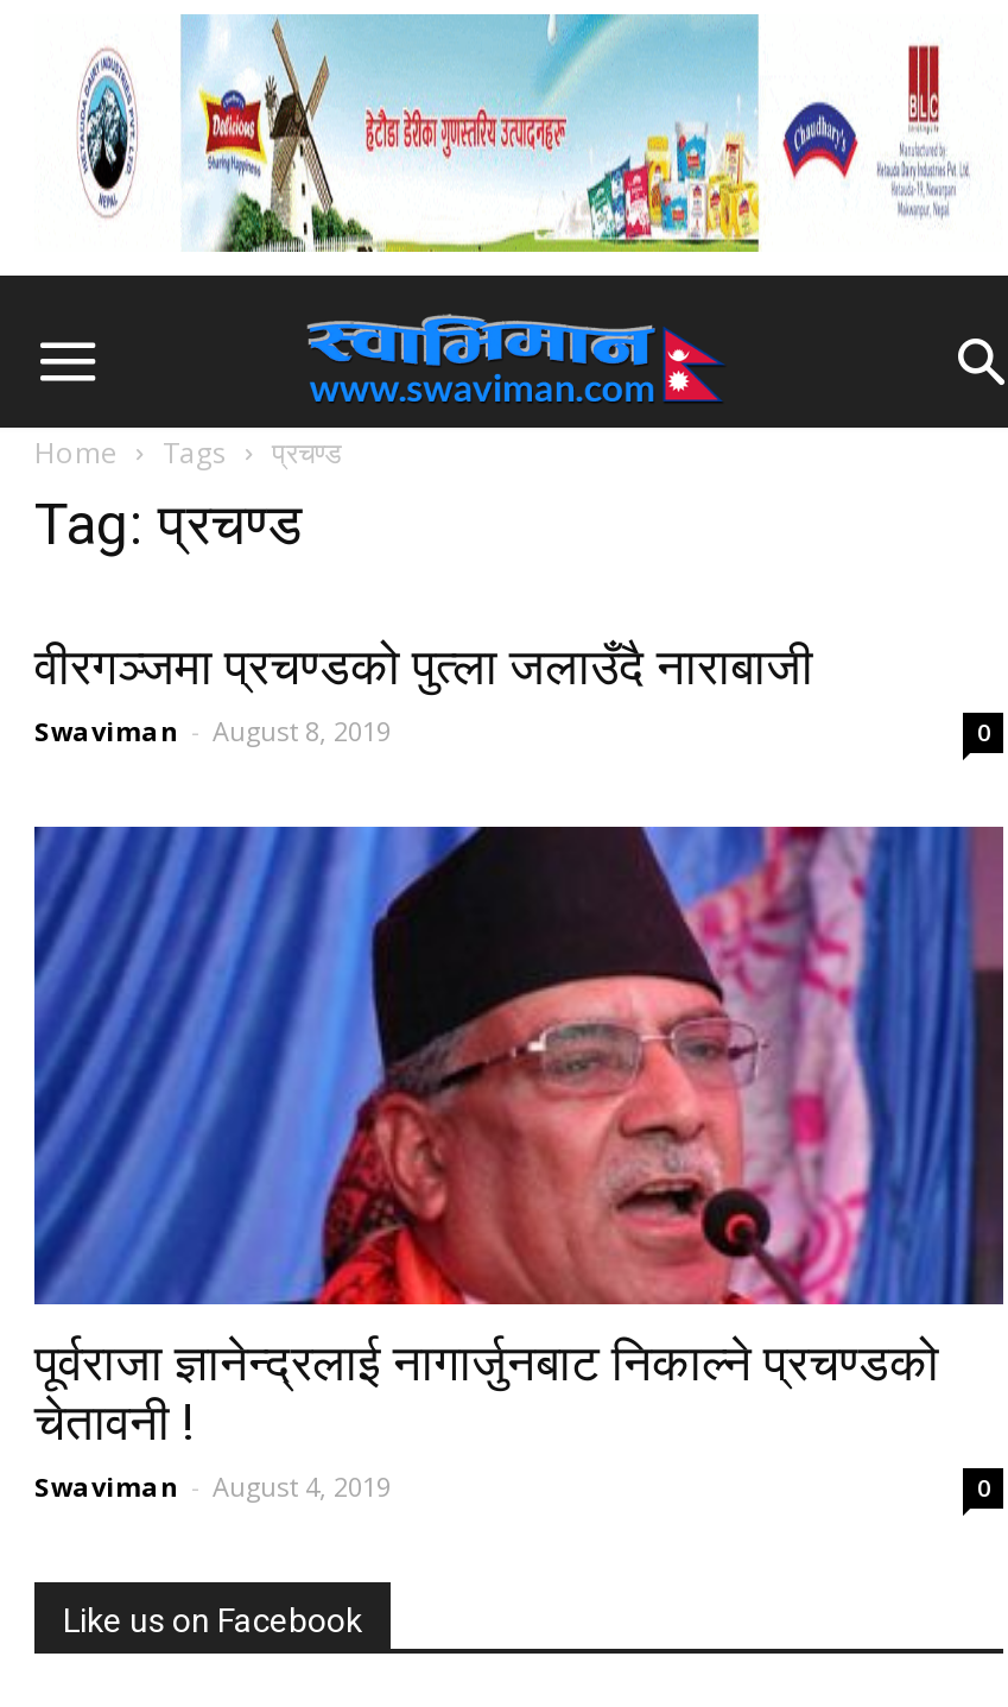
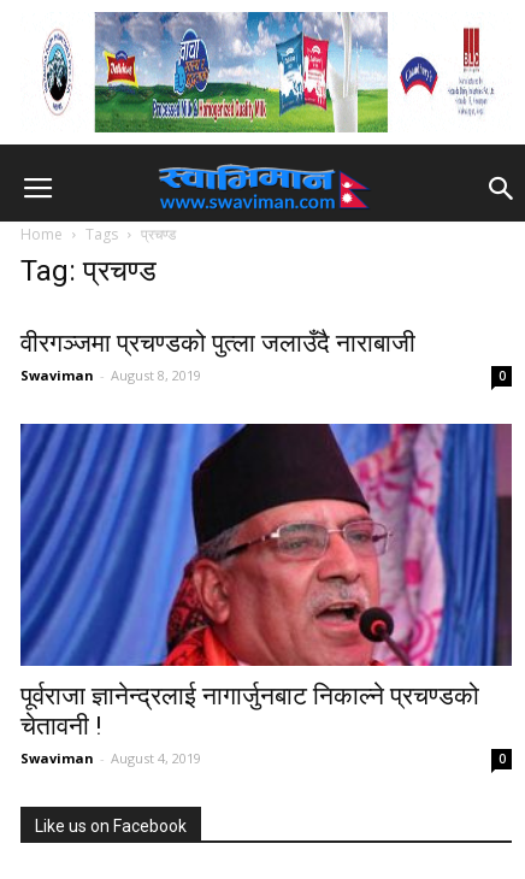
- [image]
+ [image]
